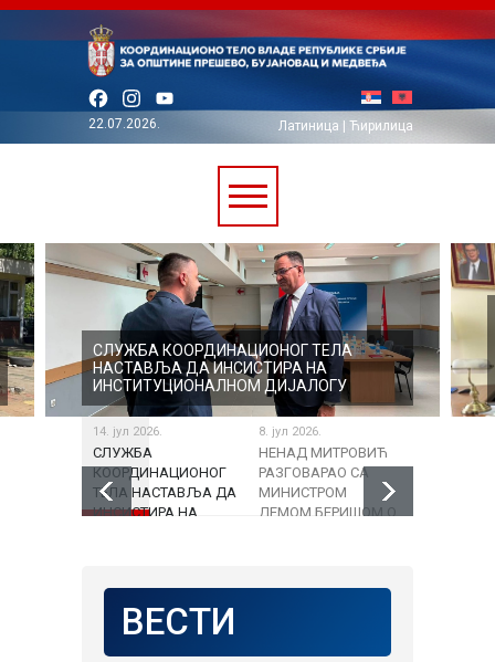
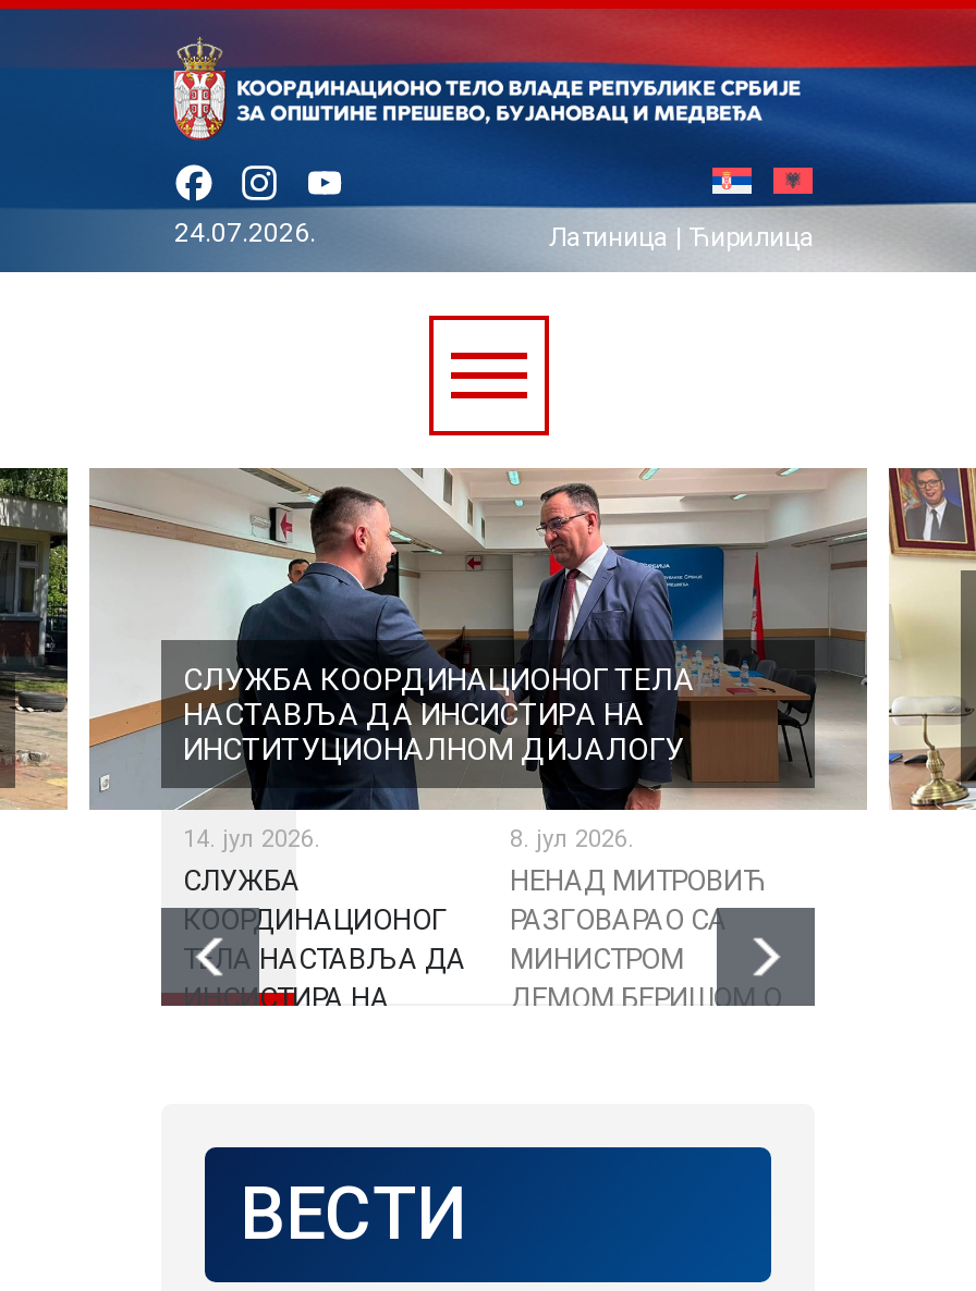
- 22.07.2026.
+ 24.07.2026.
